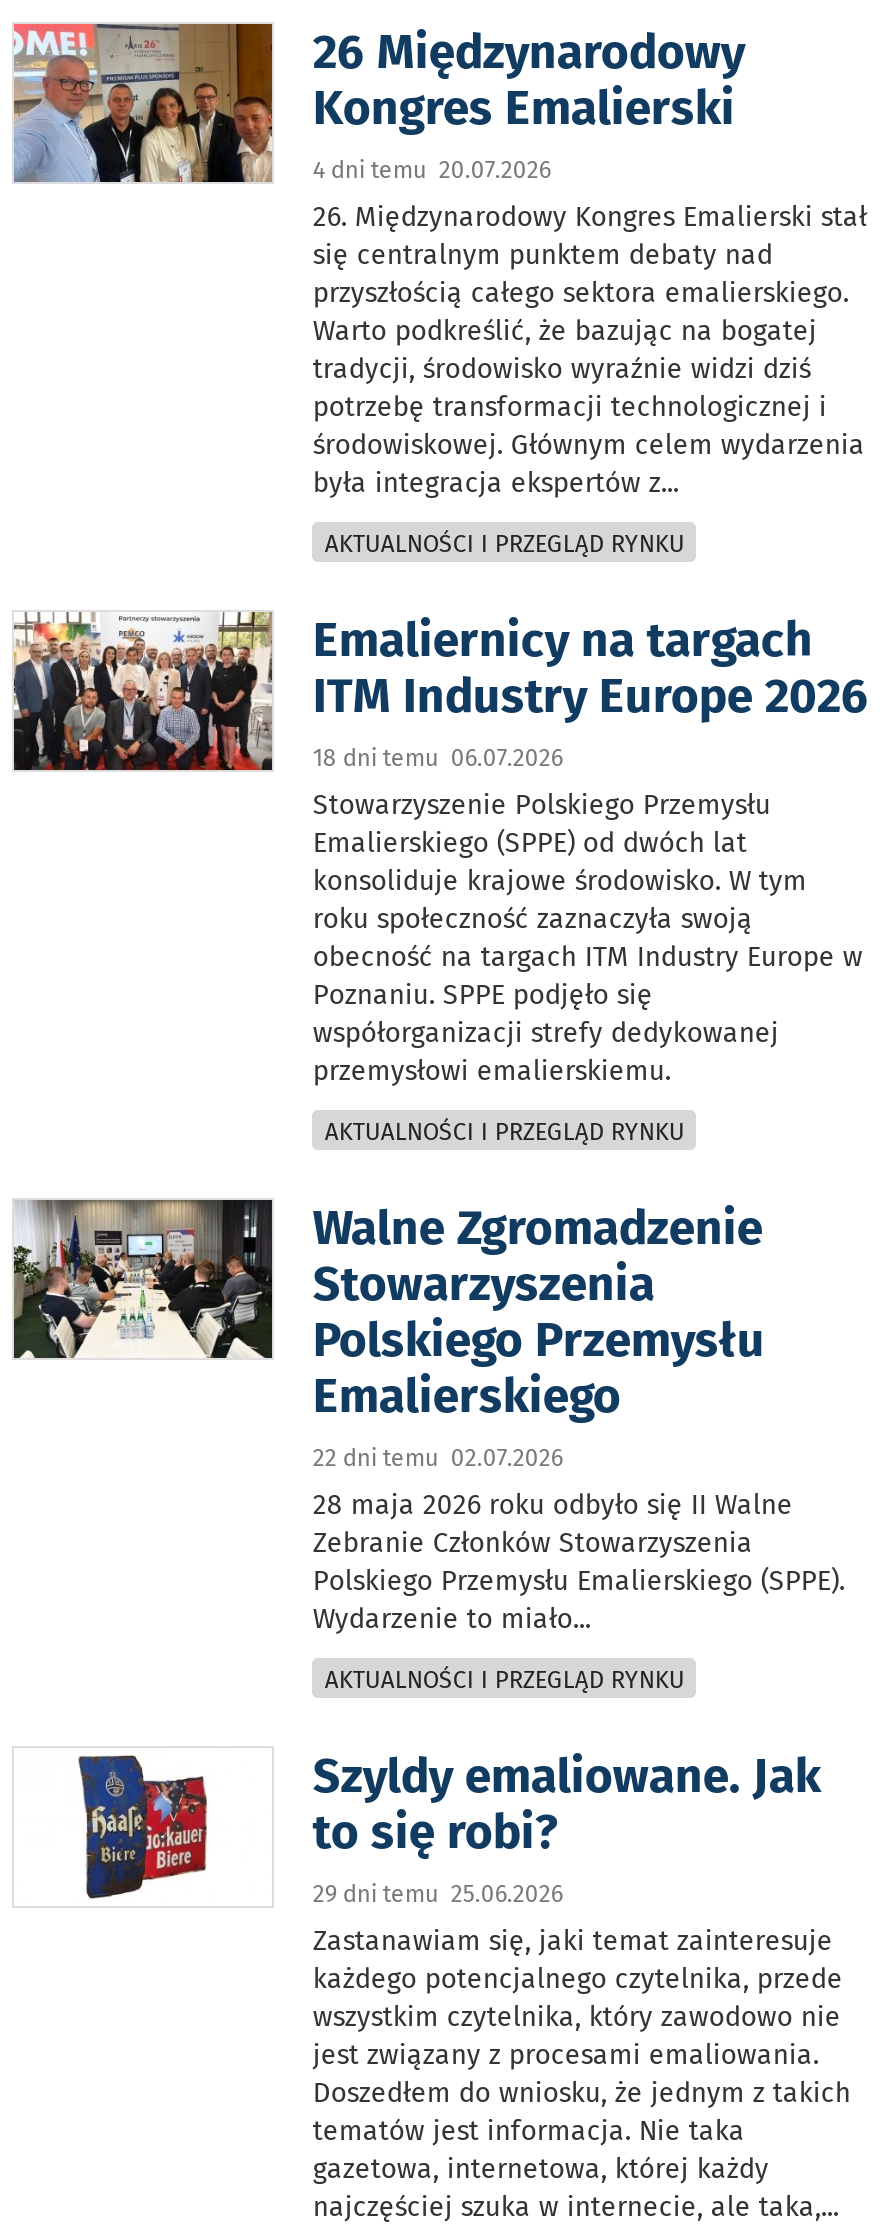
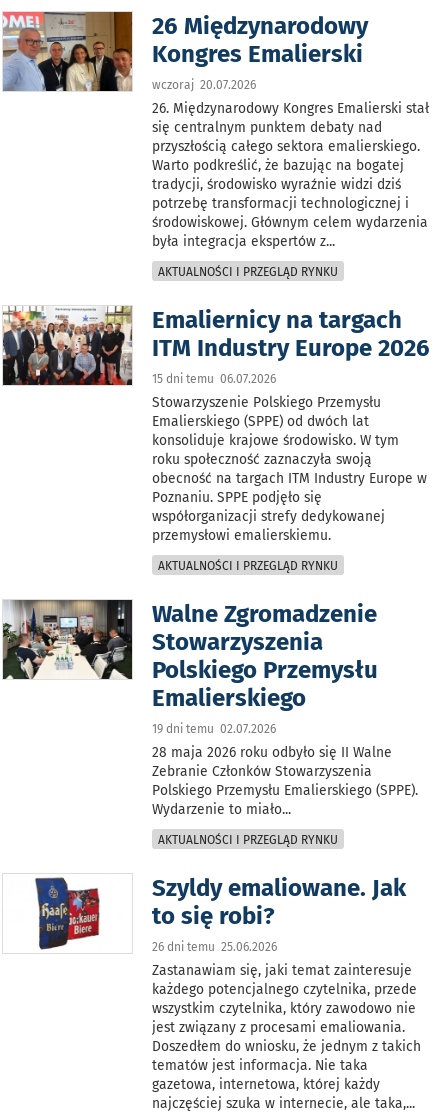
- 4 dni temu 20.07.2026
+ wczoraj 20.07.2026

- 18 dni temu 06.07.2026
+ 15 dni temu 06.07.2026

- 22 dni temu 02.07.2026
+ 19 dni temu 02.07.2026

- 29 dni temu 25.06.2026
+ 26 dni temu 25.06.2026
